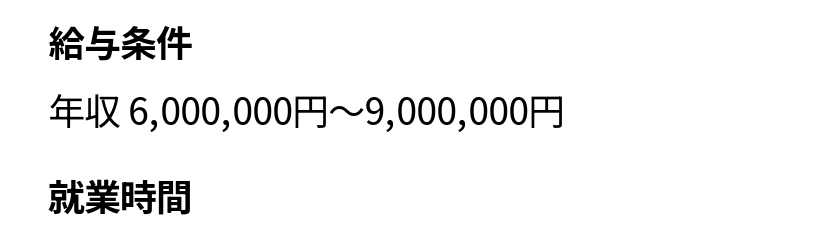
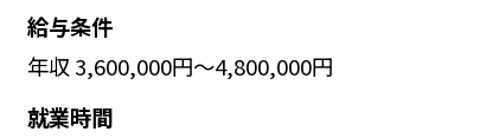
- 年収 6,000,000円～9,000,000円
+ 年収 3,600,000円～4,800,000円
